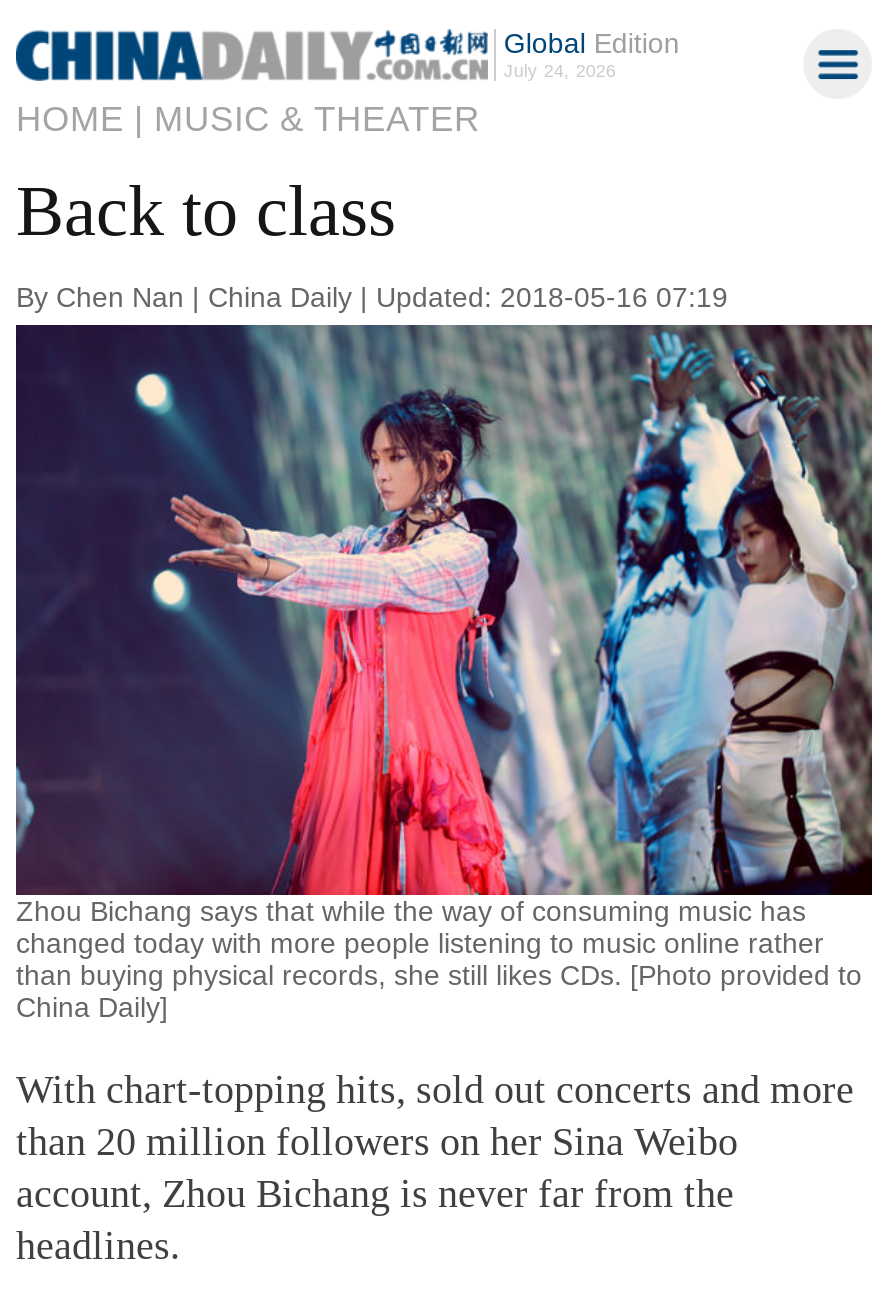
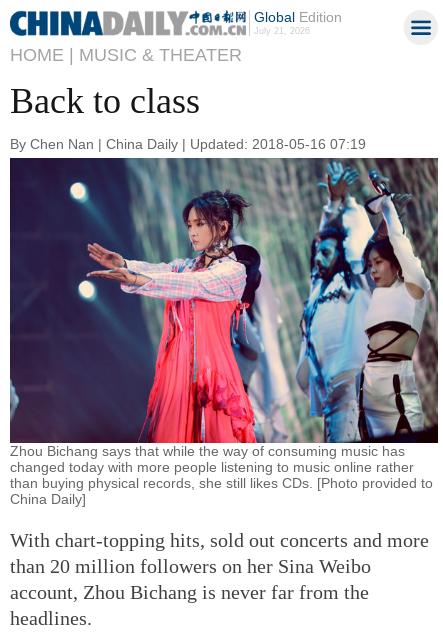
- July 24, 2026
+ July 21, 2026
